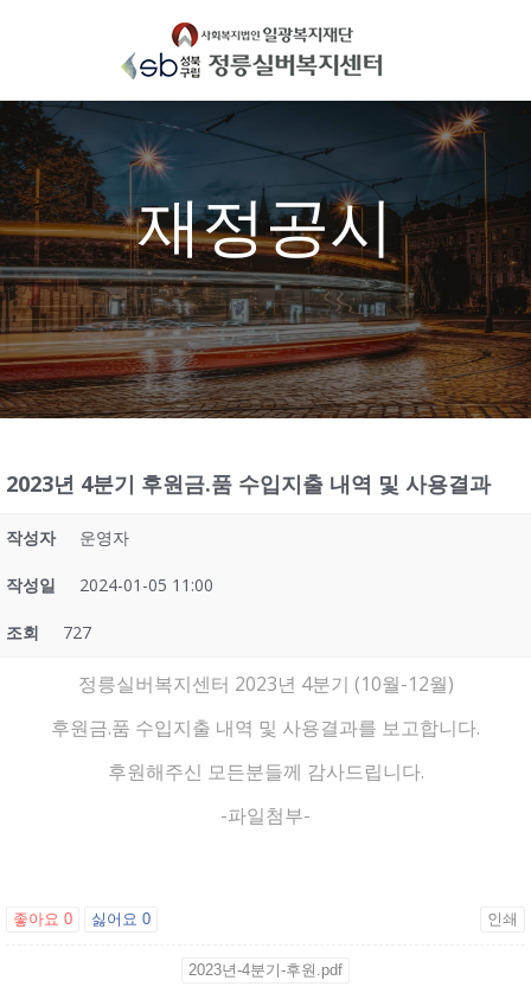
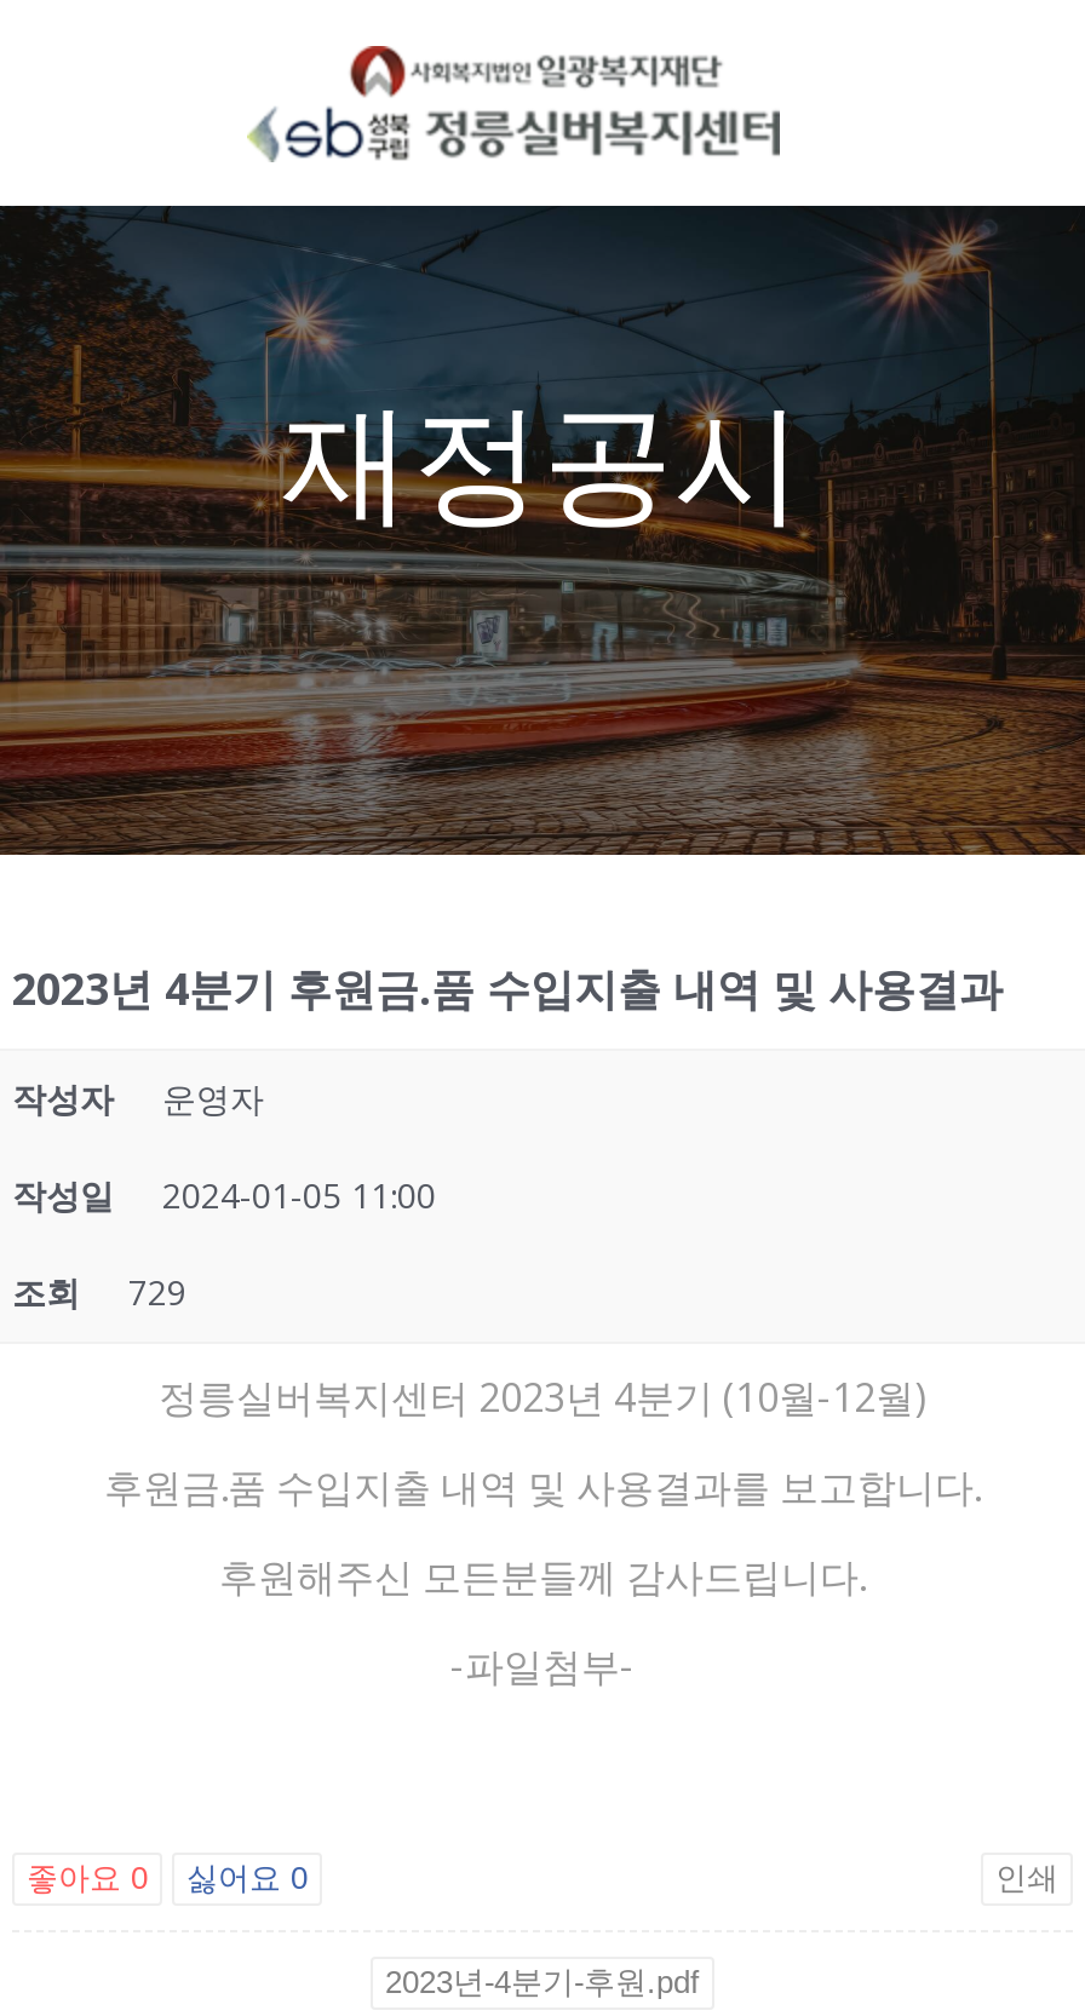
- 조회 727
+ 조회 729
